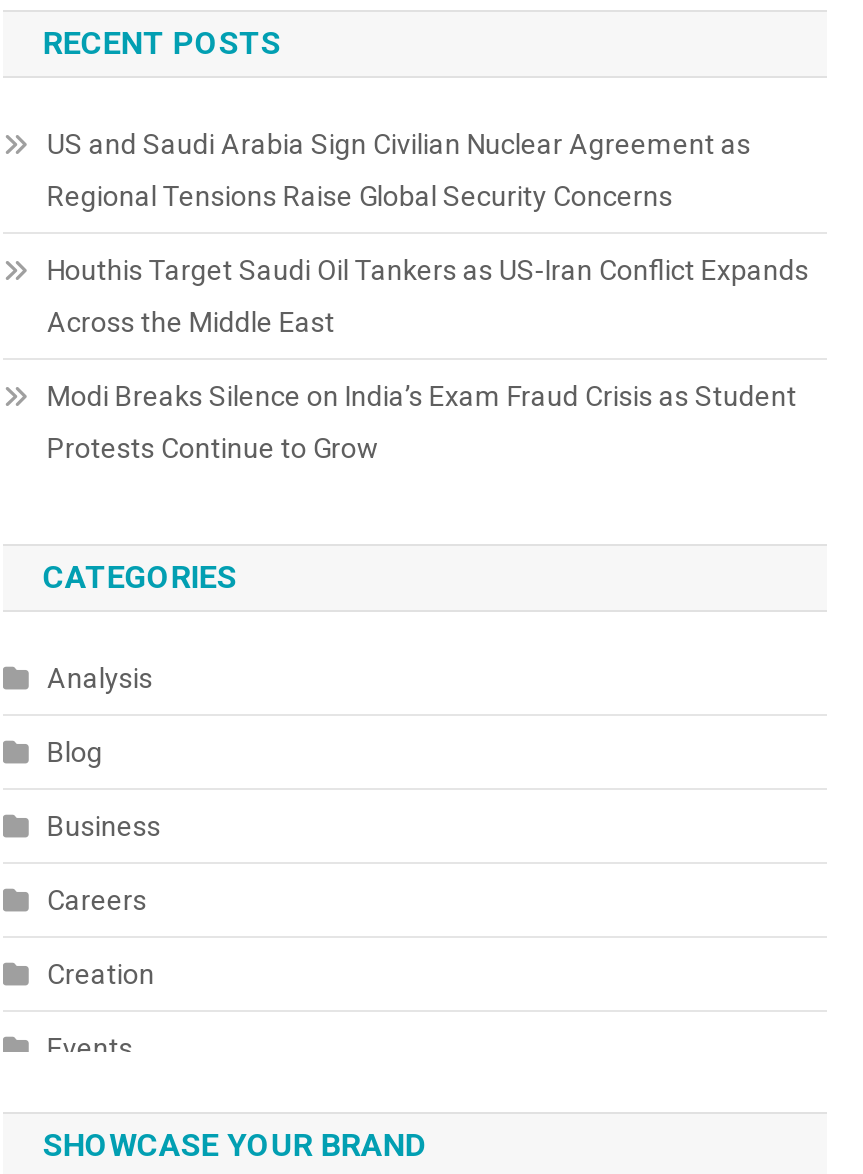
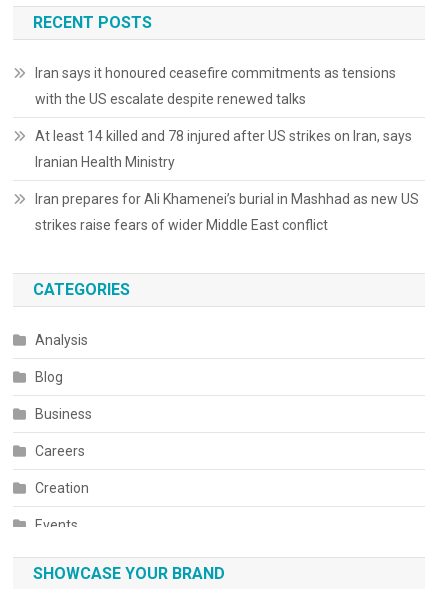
- US and Saudi Arabia Sign Civilian Nuclear Agreement as
+ Iran says it honoured ceasefire commitments as tensions

- Regional Tensions Raise Global Security Concerns
+ with the US escalate despite renewed talks

- Houthis Target Saudi Oil Tankers as US-Iran Conflict Expands
+ At least 14 killed and 78 injured after US strikes on Iran, says

- Across the Middle East
+ Iranian Health Ministry

- Modi Breaks Silence on India’s Exam Fraud Crisis as Student
+ Iran prepares for Ali Khamenei’s burial in Mashhad as new US

- Protests Continue to Grow
+ strikes raise fears of wider Middle East conflict
